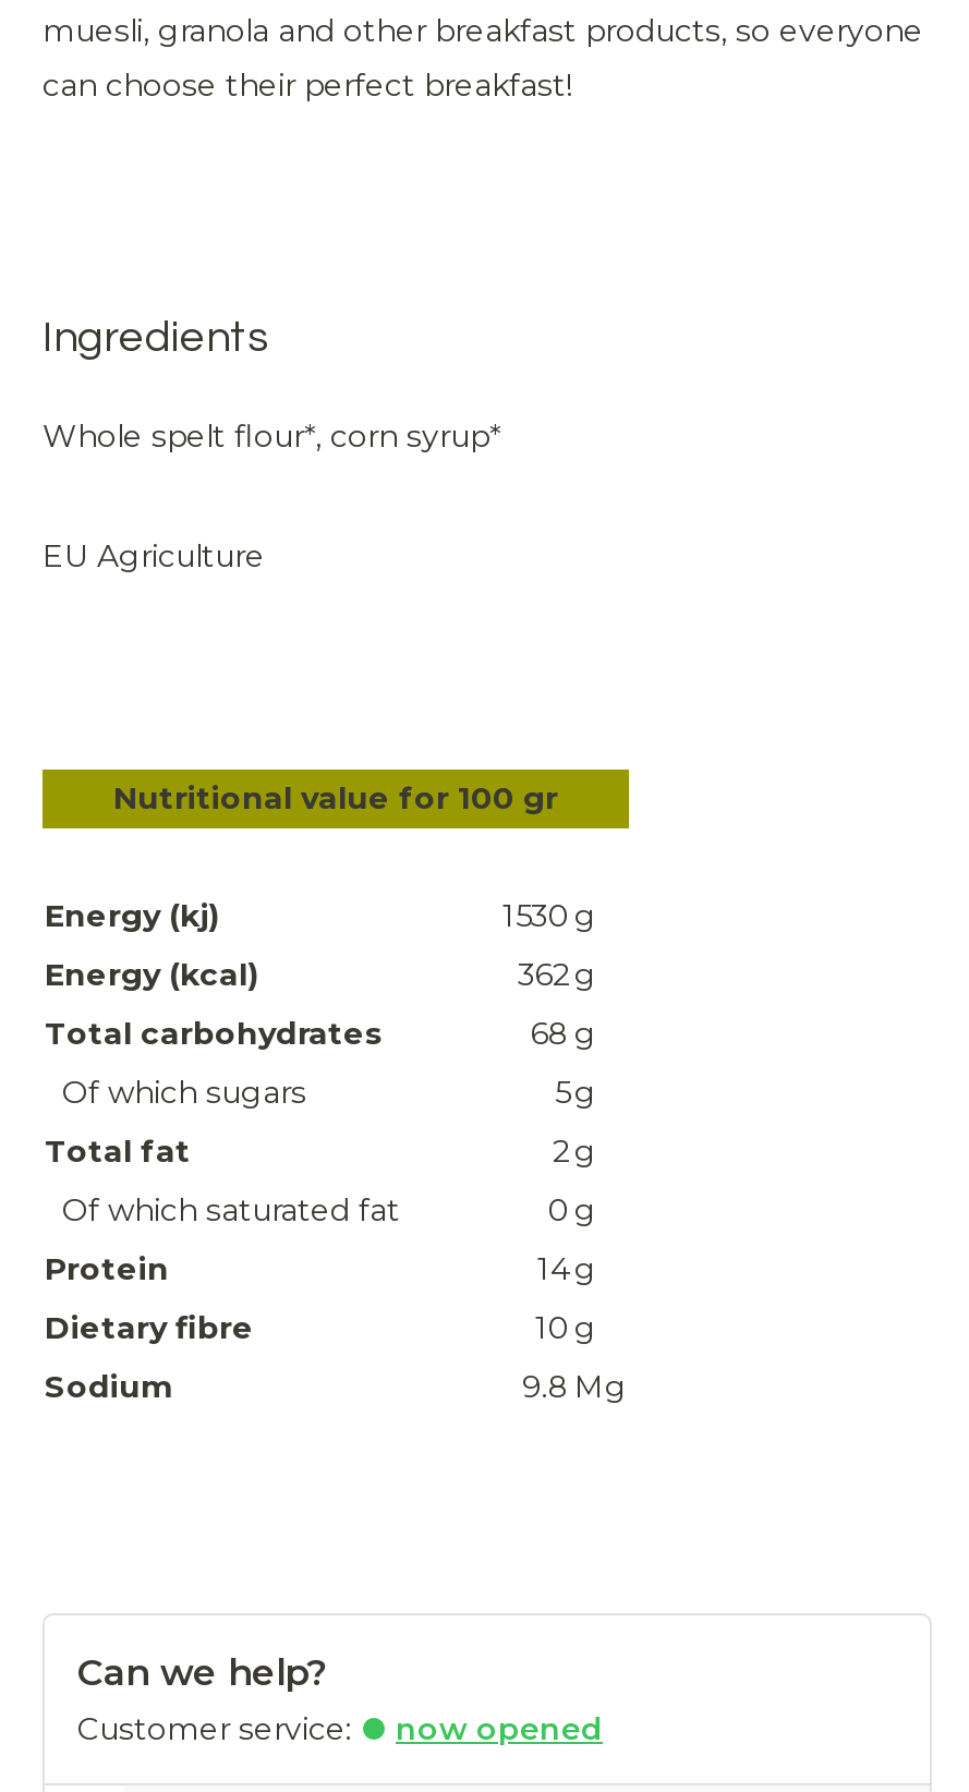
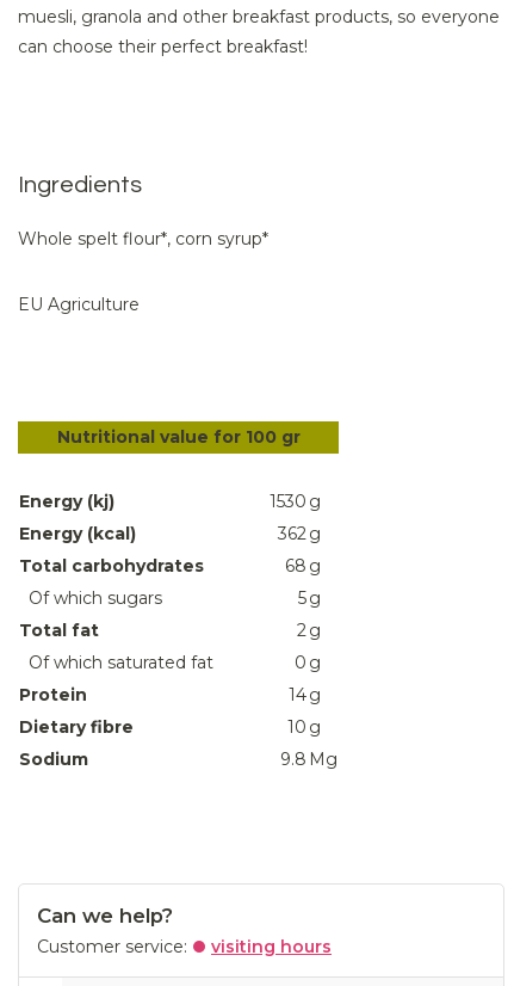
- now opened
+ visiting hours
